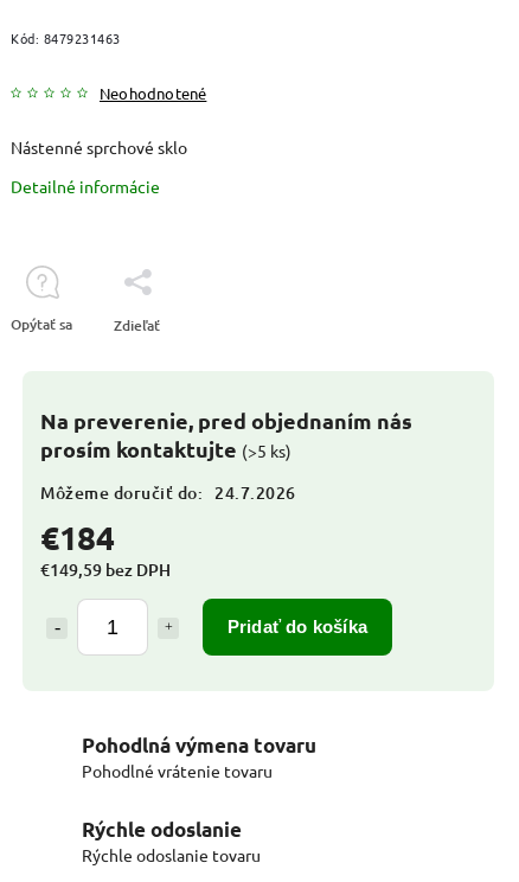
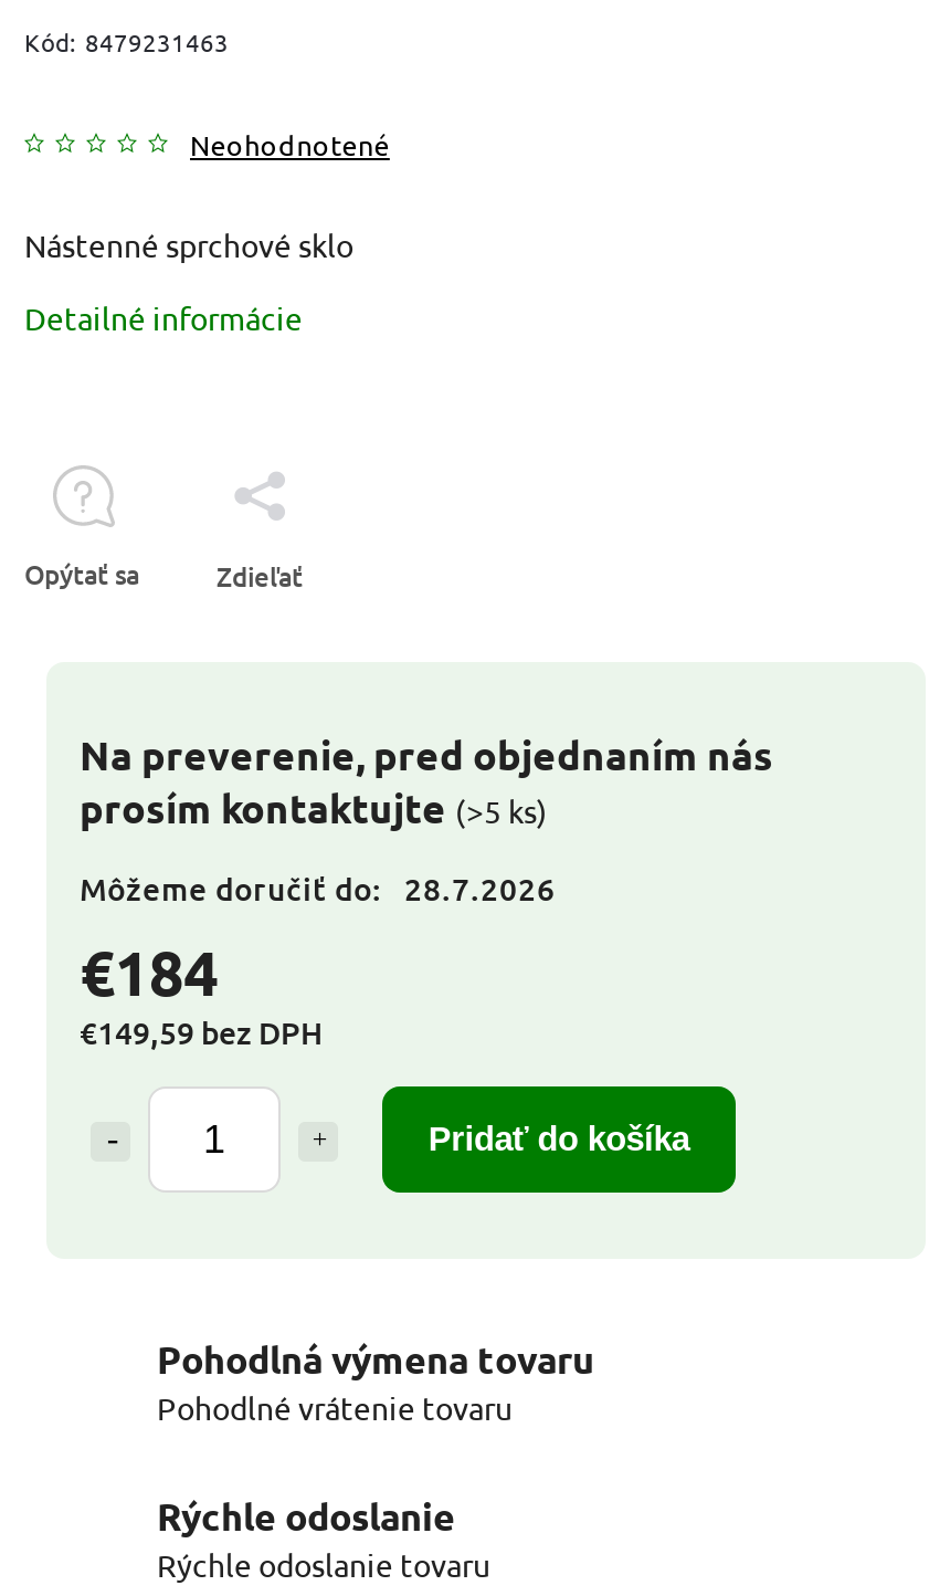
- Môžeme doručiť do: 24.7.2026
+ Môžeme doručiť do: 28.7.2026
